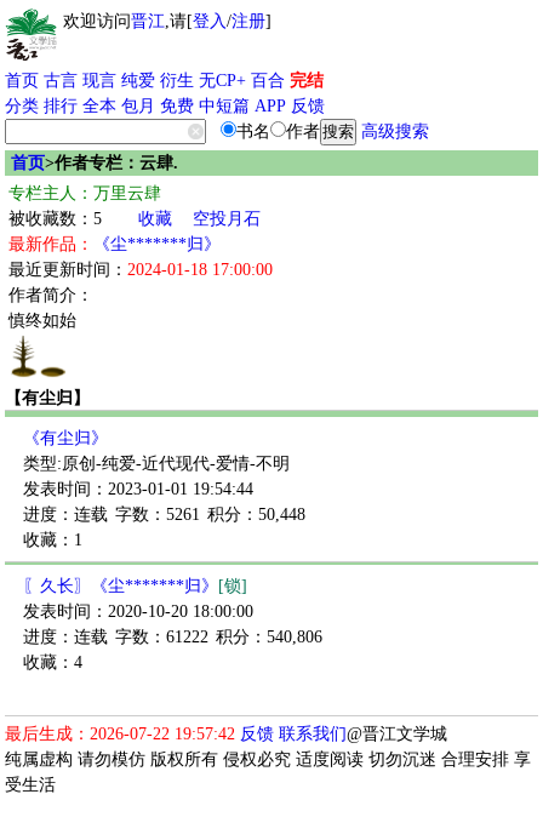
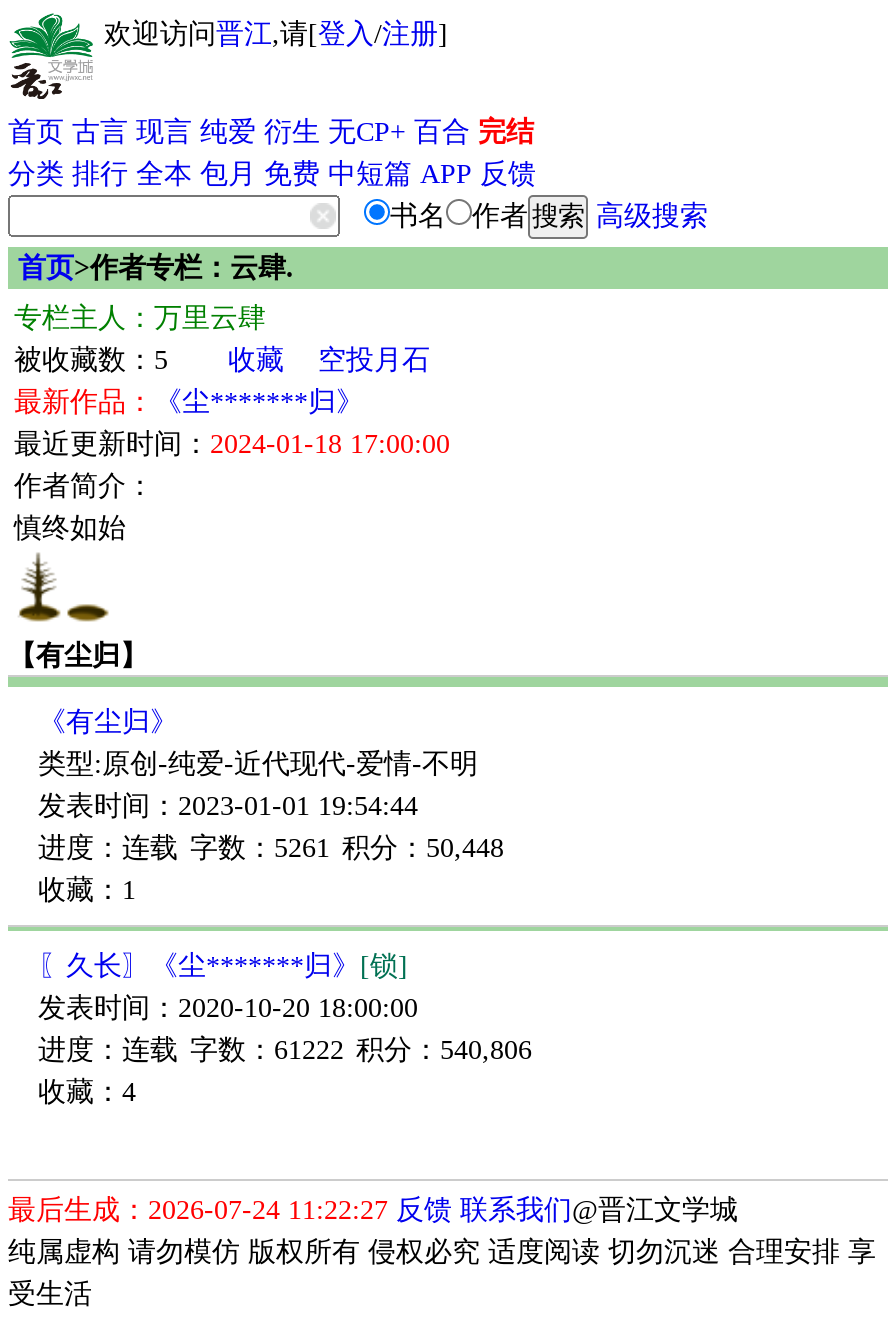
- 最后生成：2026-07-22 19:57:42 反馈 联系我们@晋江文学城
+ 最后生成：2026-07-24 11:22:27 反馈 联系我们@晋江文学城
